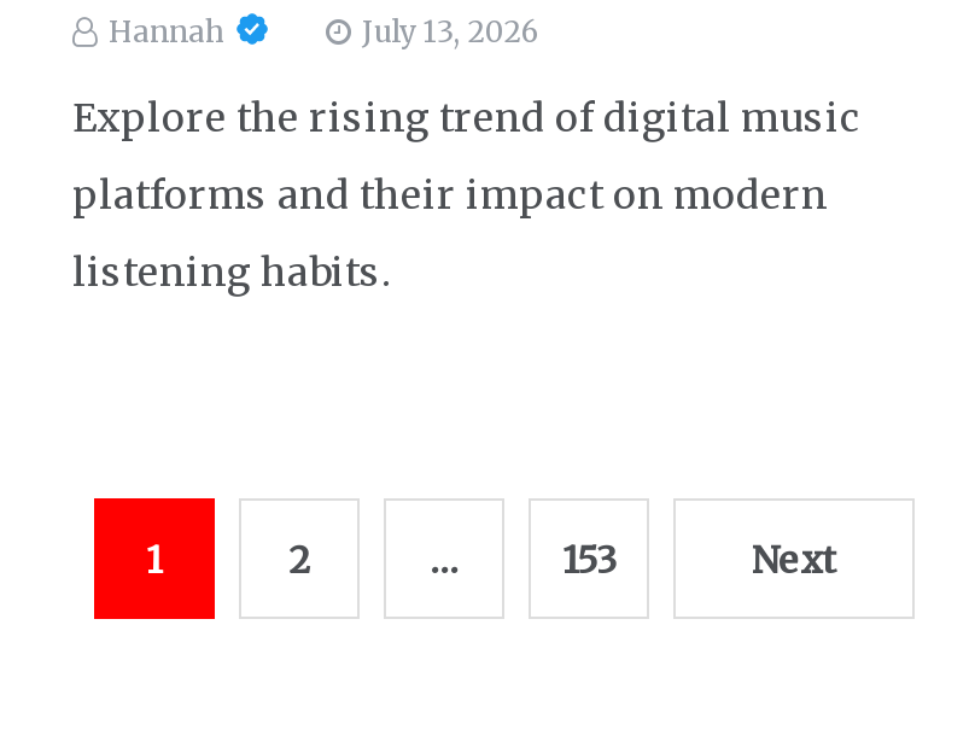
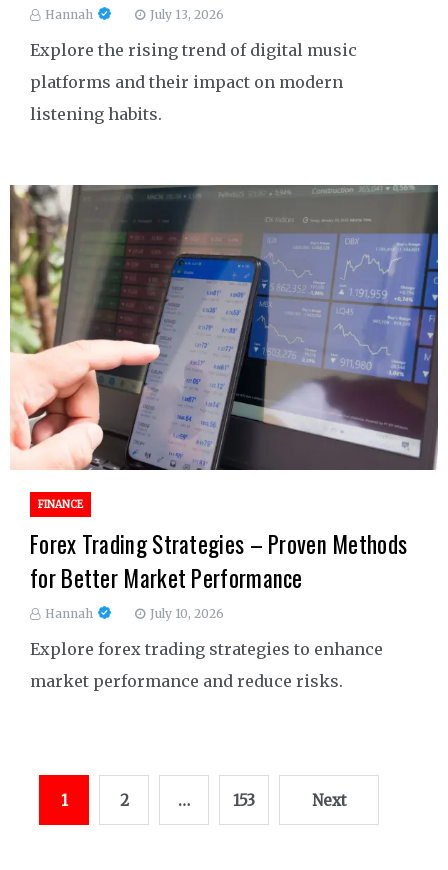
+ [image]
+ FINANCE
+ Forex Trading Strategies – Proven Methods
+ for Better Market Performance
+ Hannah
+ July 10, 2026
+ Explore forex trading strategies to enhance
+ market performance and reduce risks.
